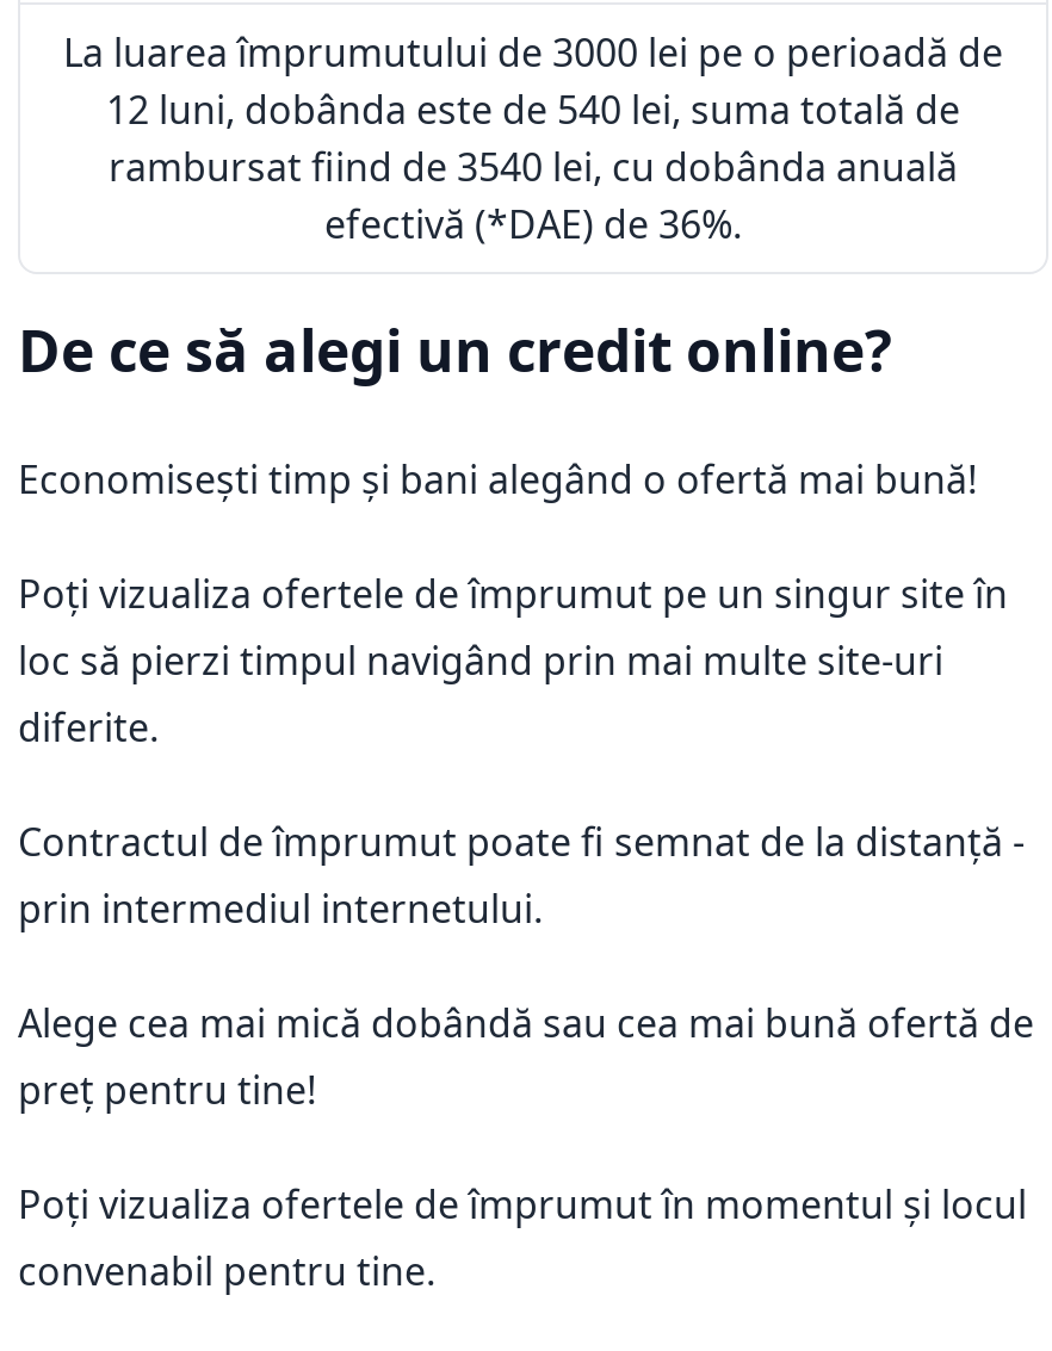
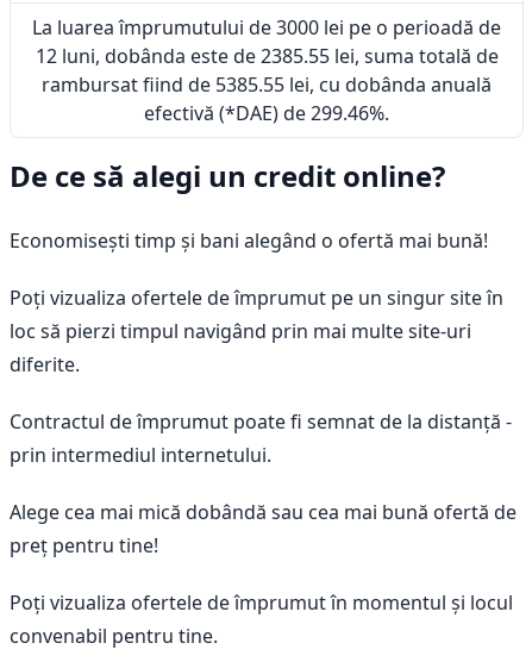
- 12 luni, dobânda este de 540 lei, suma totală de
+ 12 luni, dobânda este de 2385.55 lei, suma totală de

- rambursat fiind de 3540 lei, cu dobânda anuală
+ rambursat fiind de 5385.55 lei, cu dobânda anuală

- efectivă (*DAE) de 36%.
+ efectivă (*DAE) de 299.46%.
